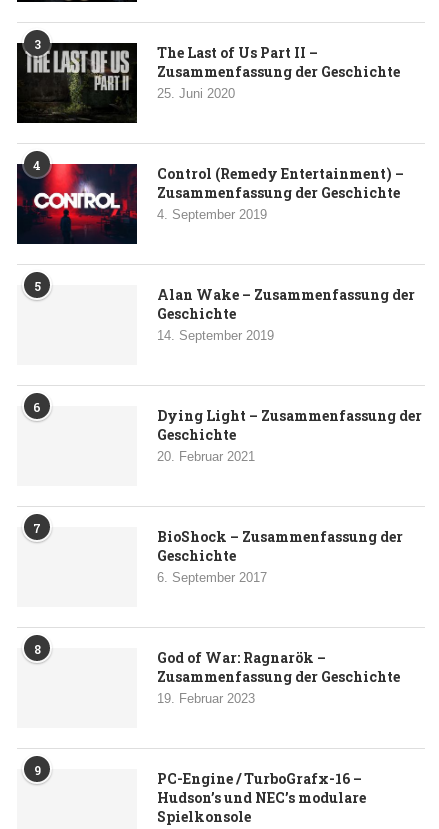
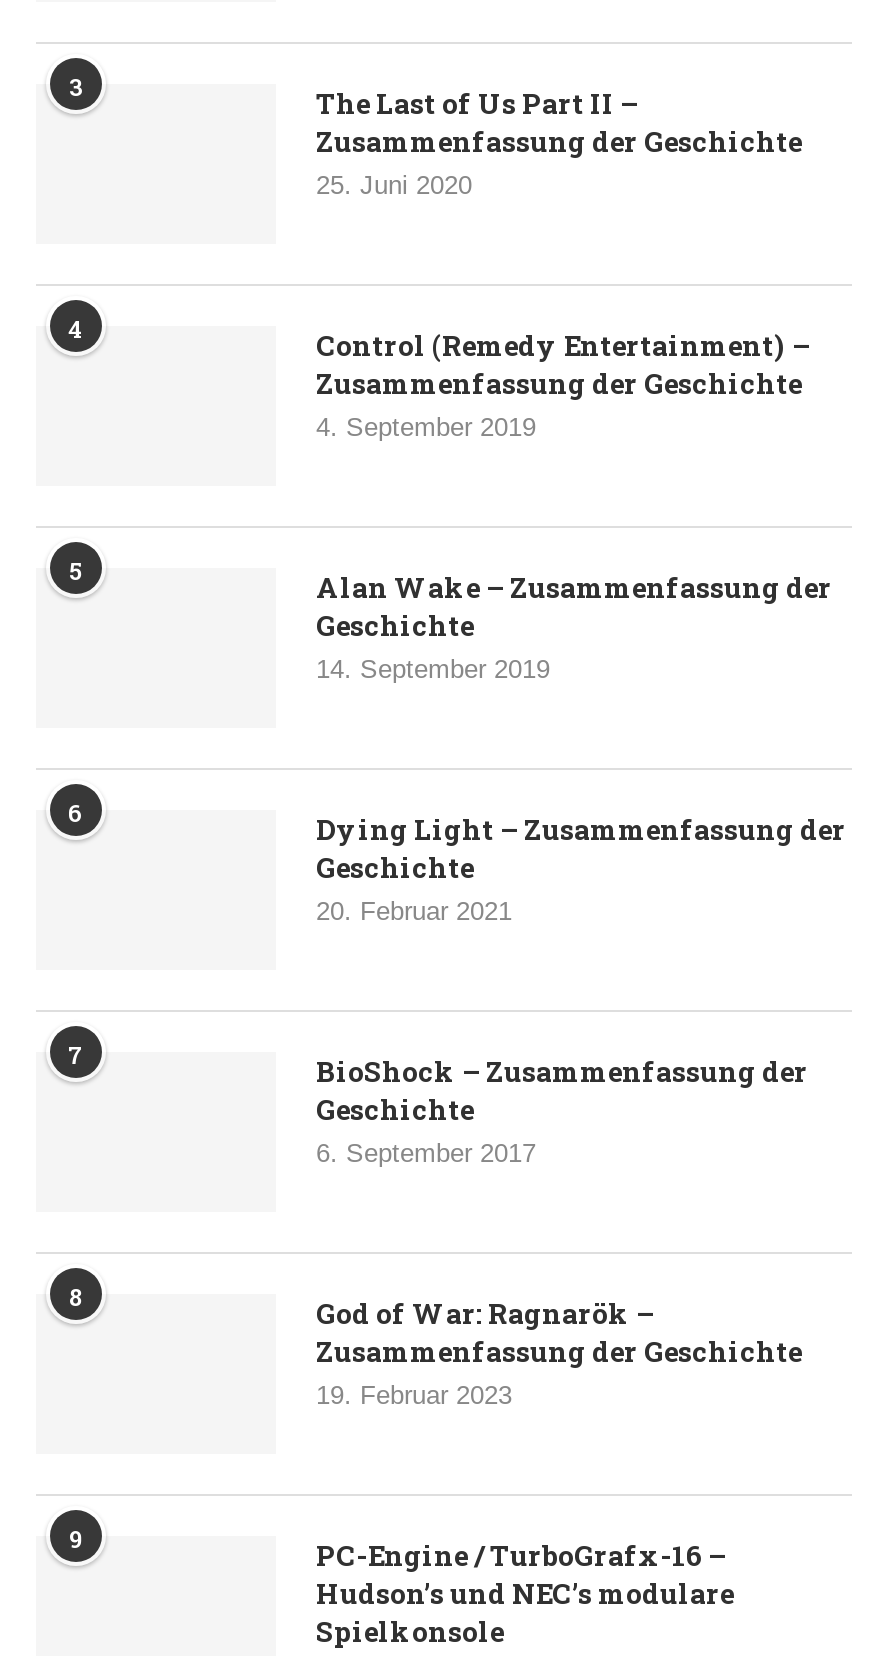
- [image]

- [image]
